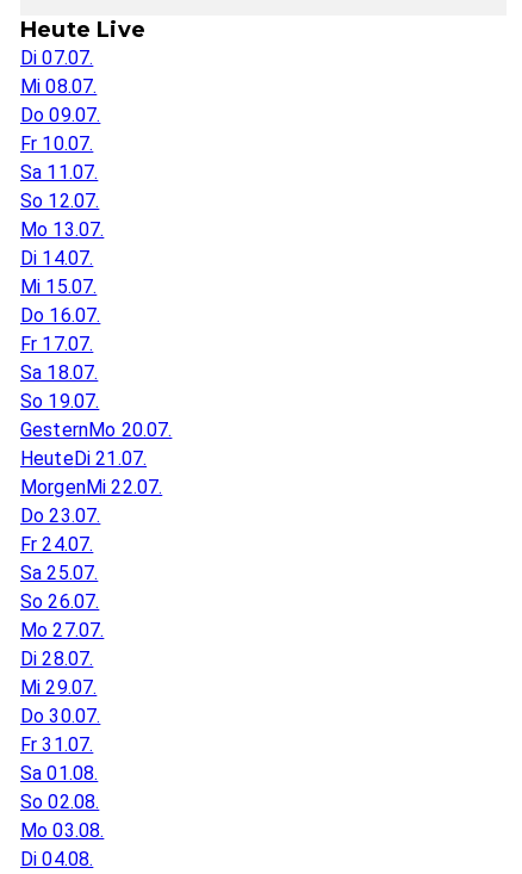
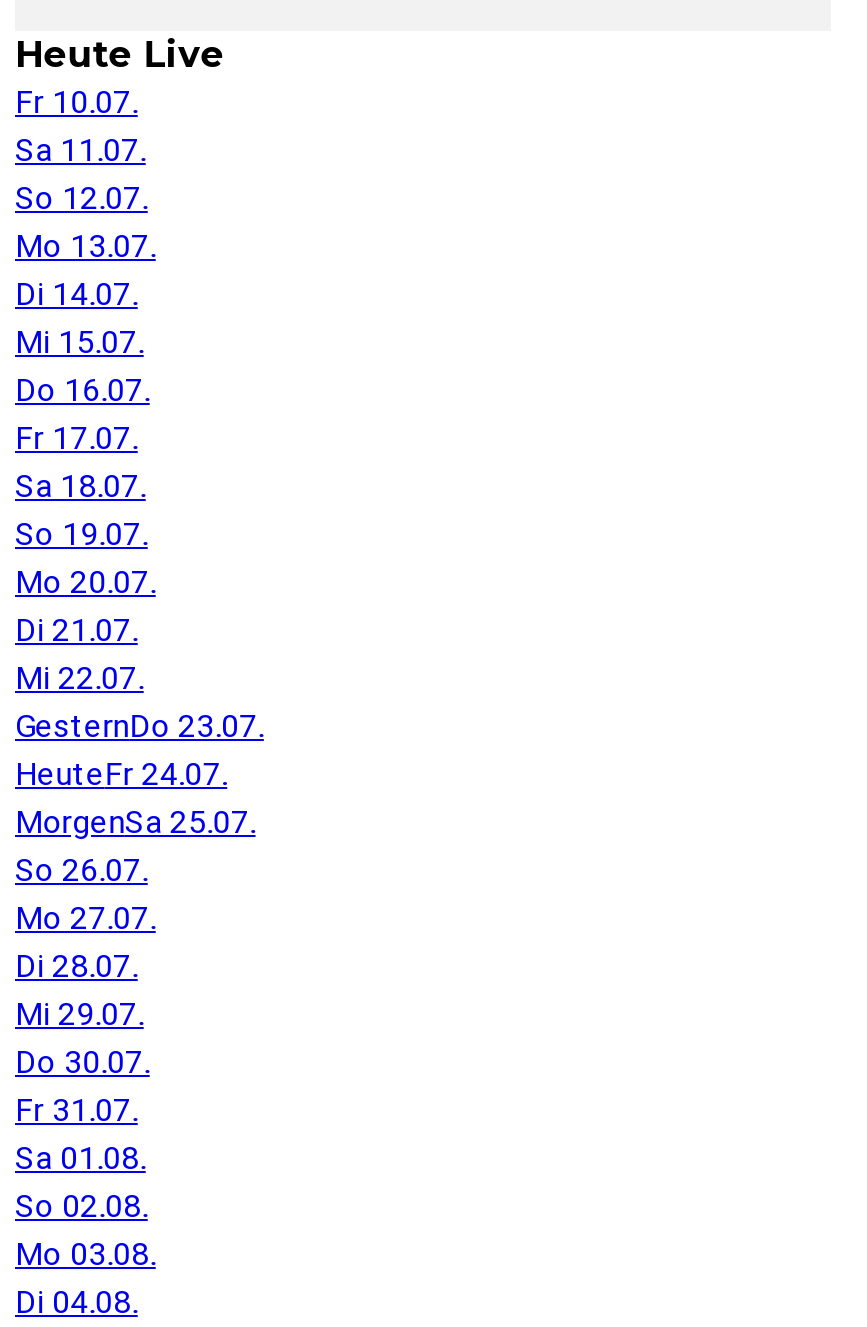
- Di 07.07.
- Mi 08.07.
- Do 09.07.

- GesternMo 20.07.
- HeuteDi 21.07.
- MorgenMi 22.07.
- Do 23.07.
- Fr 24.07.
- Sa 25.07.
+ Mo 20.07.
+ Di 21.07.
+ Mi 22.07.
+ GesternDo 23.07.
+ HeuteFr 24.07.
+ MorgenSa 25.07.
